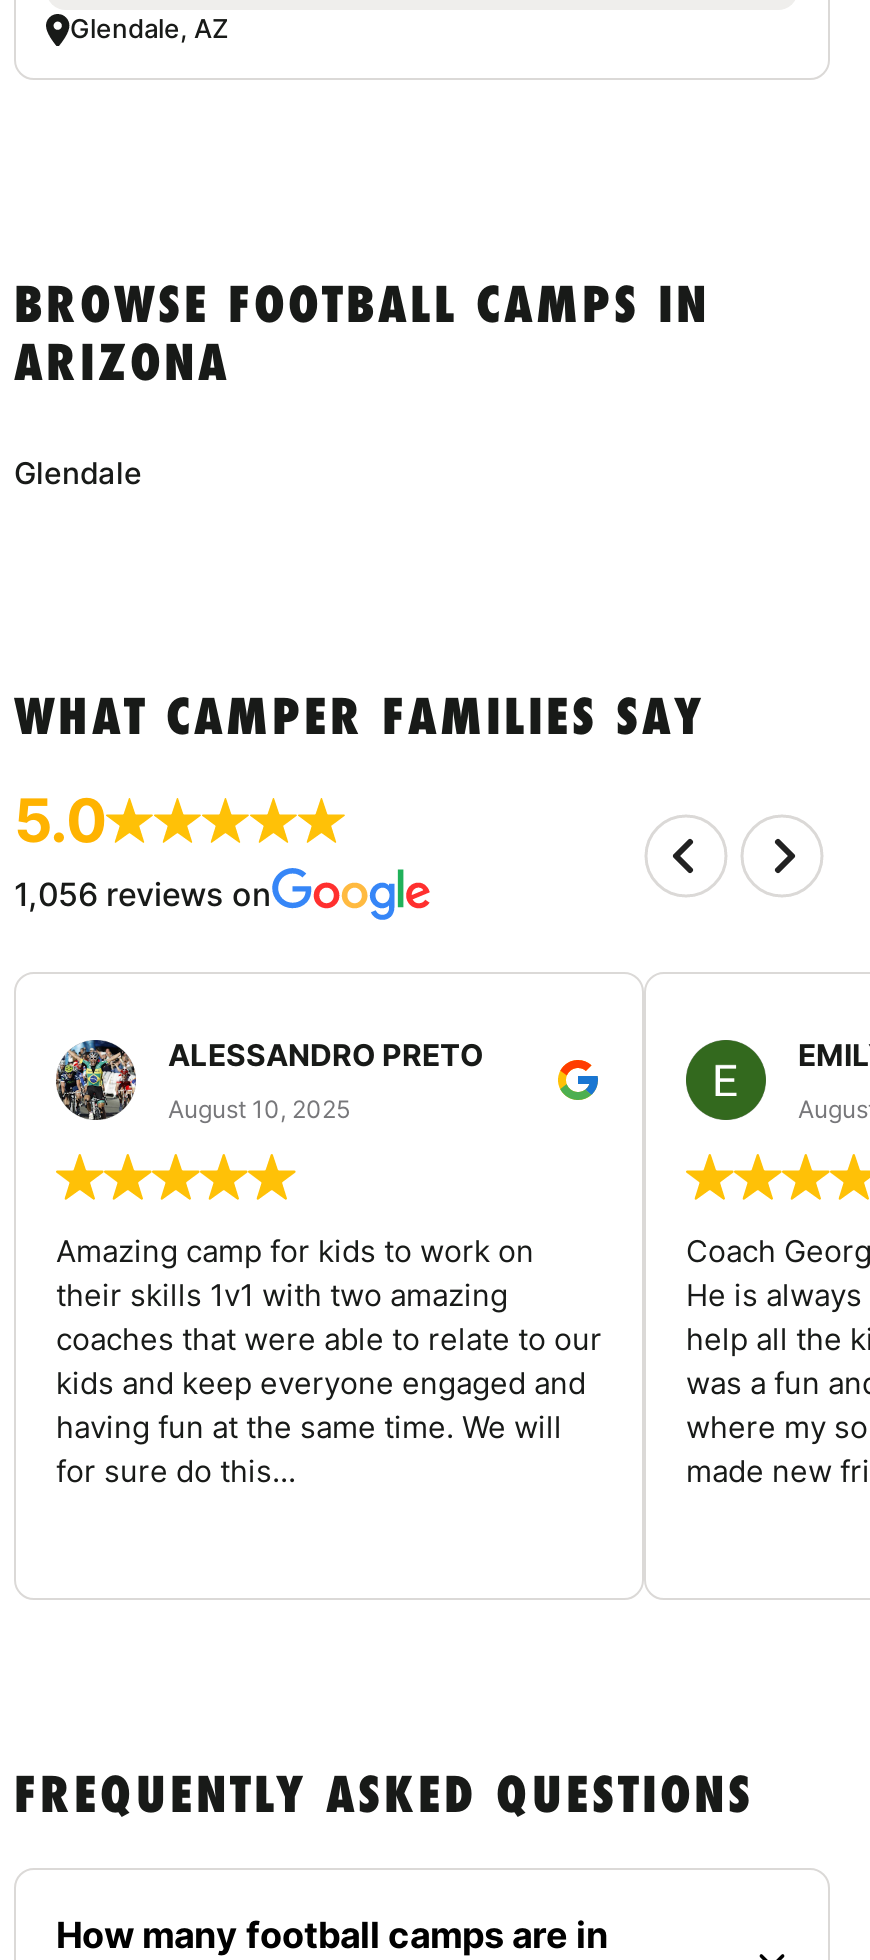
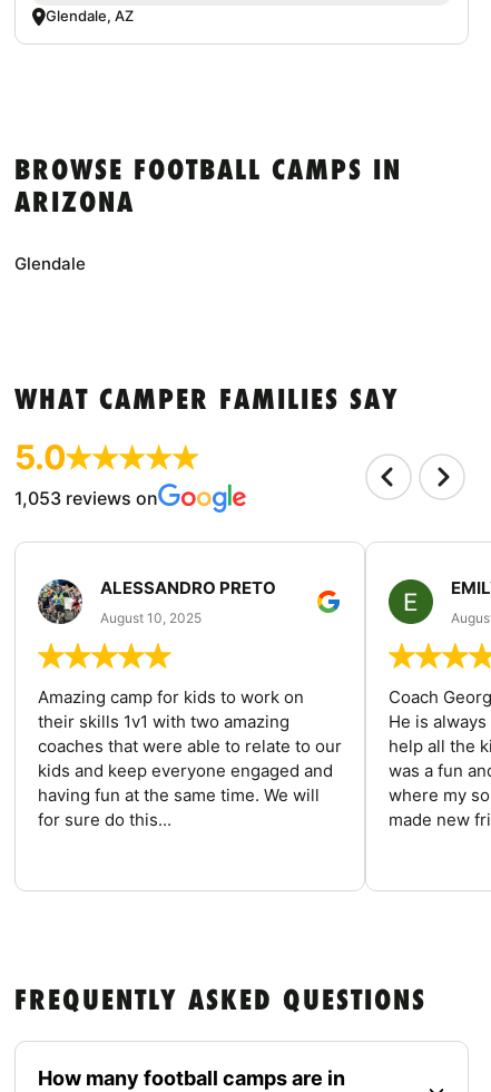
- 1,056 reviews on
+ 1,053 reviews on
